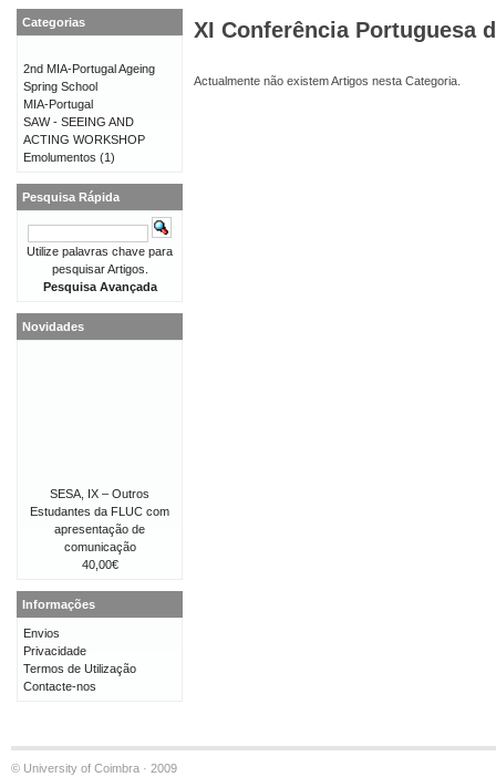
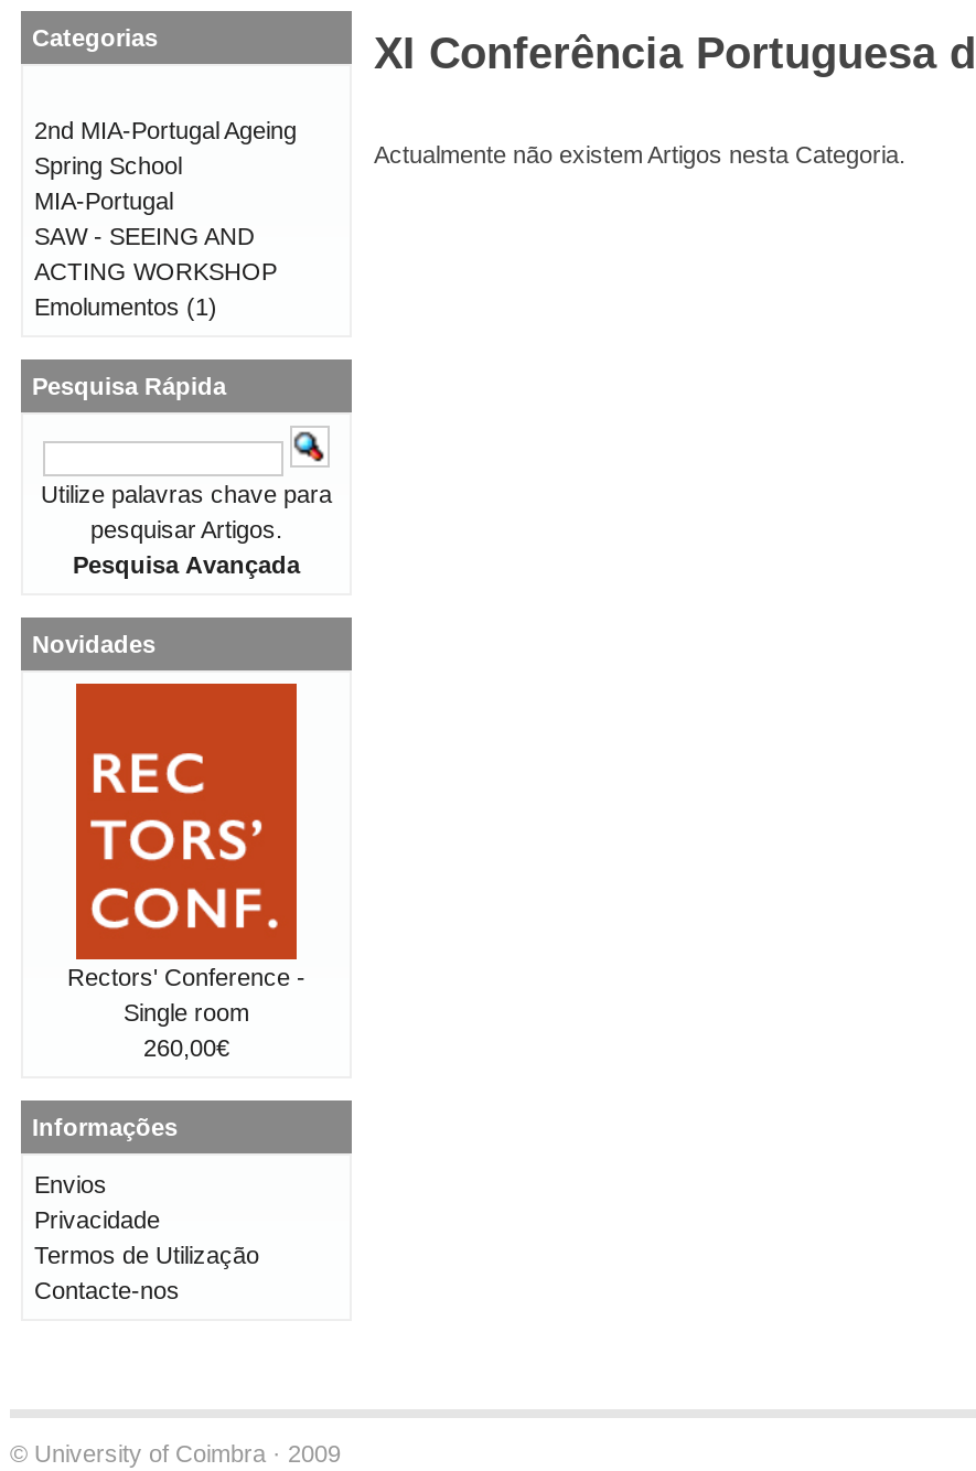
+ [image]

- SESA, IX – Outros
- Estudantes da FLUC com
- apresentação de
- comunicação
- 40,00€
+ Rectors' Conference -
+ Single room
+ 260,00€
